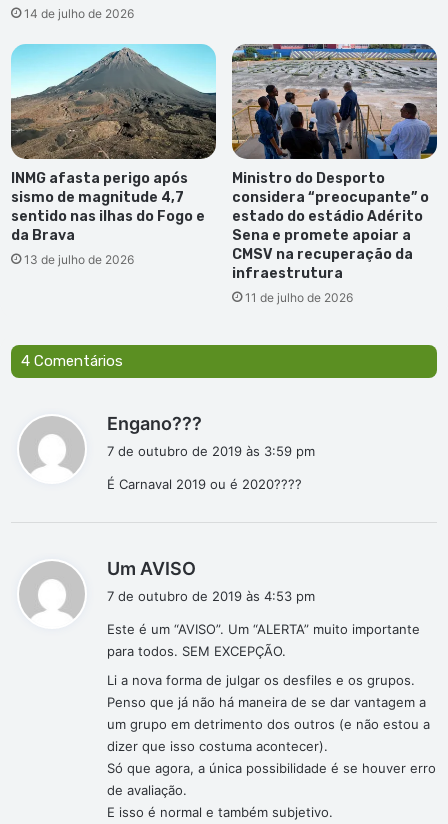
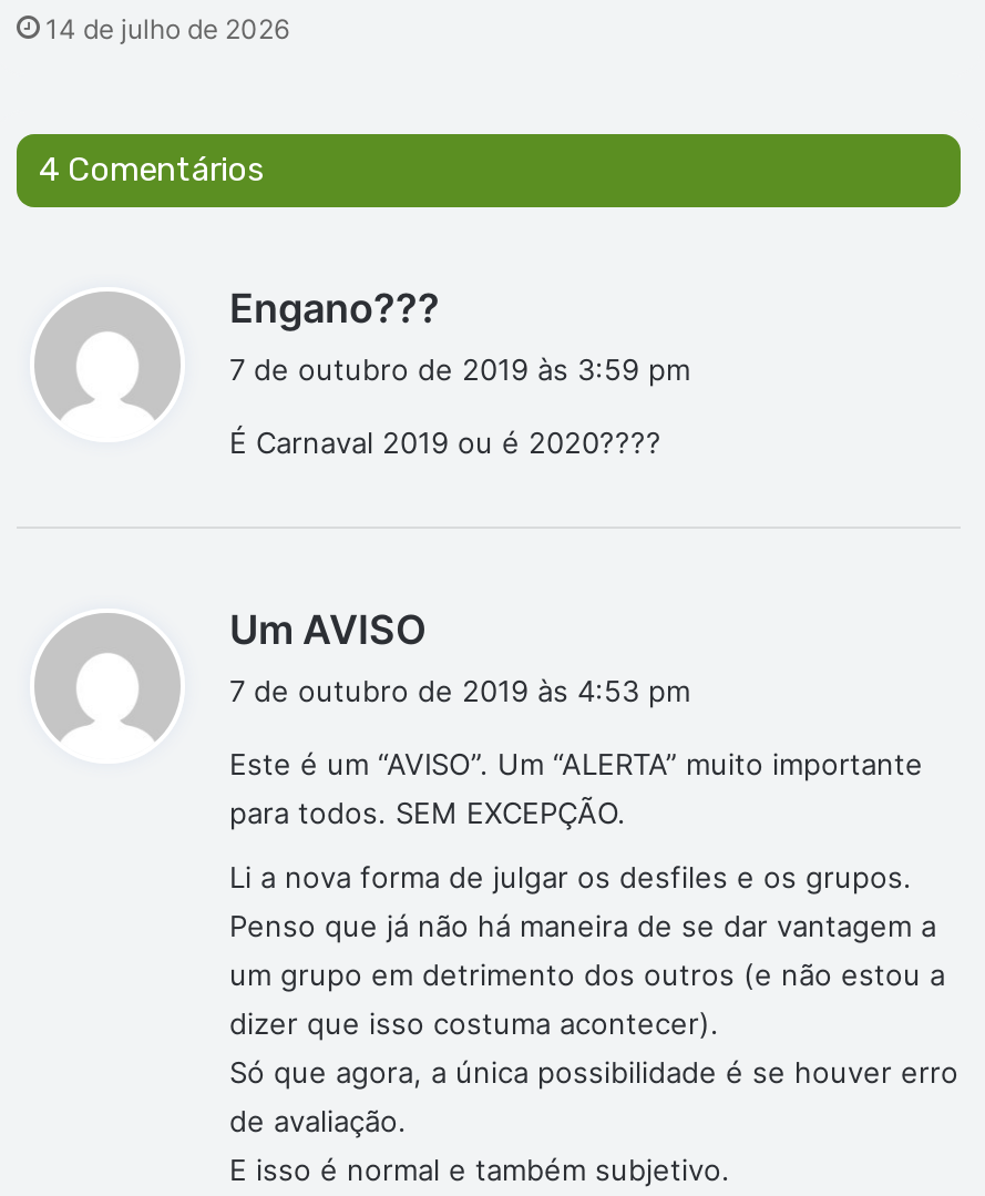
- [image]
- INMG afasta perigo após
- sismo de magnitude 4,7
- sentido nas ilhas do Fogo e
- da Brava
- 13 de julho de 2026

- [image]
- Ministro do Desporto
- considera “preocupante” o
- estado do estádio Adérito
- Sena e promete apoiar a
- CMSV na recuperação da
- infraestrutura
- 11 de julho de 2026
